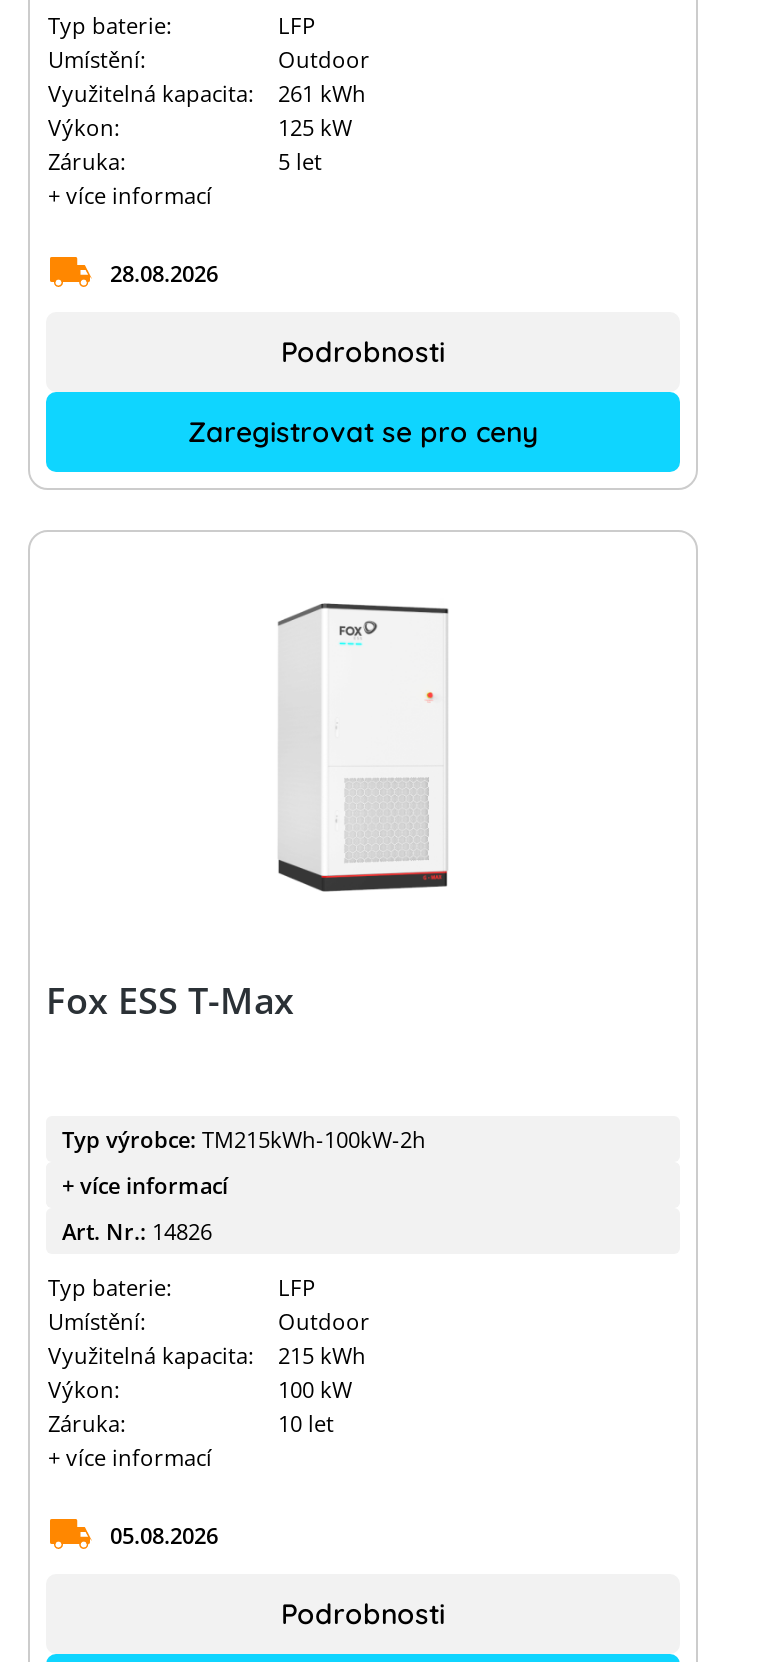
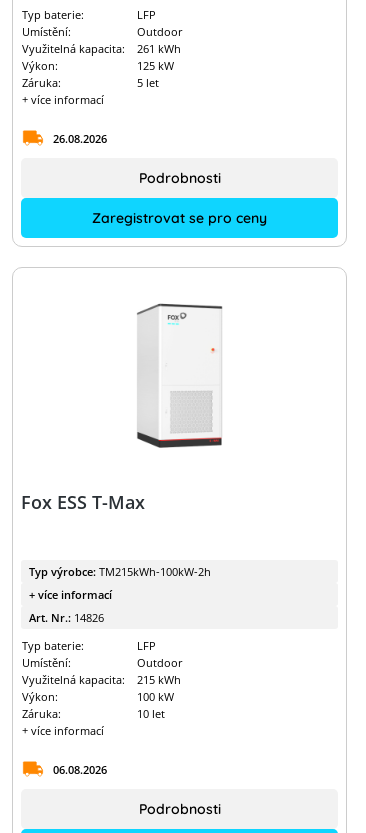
- 28.08.2026
+ 26.08.2026

- 05.08.2026
+ 06.08.2026
